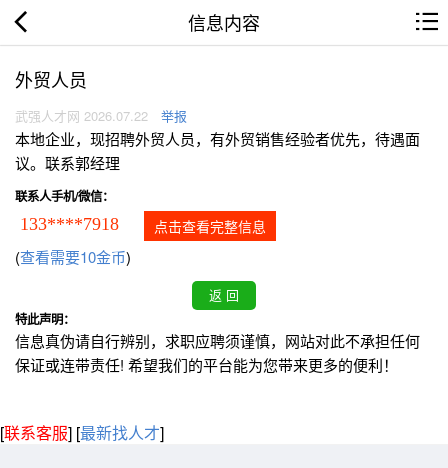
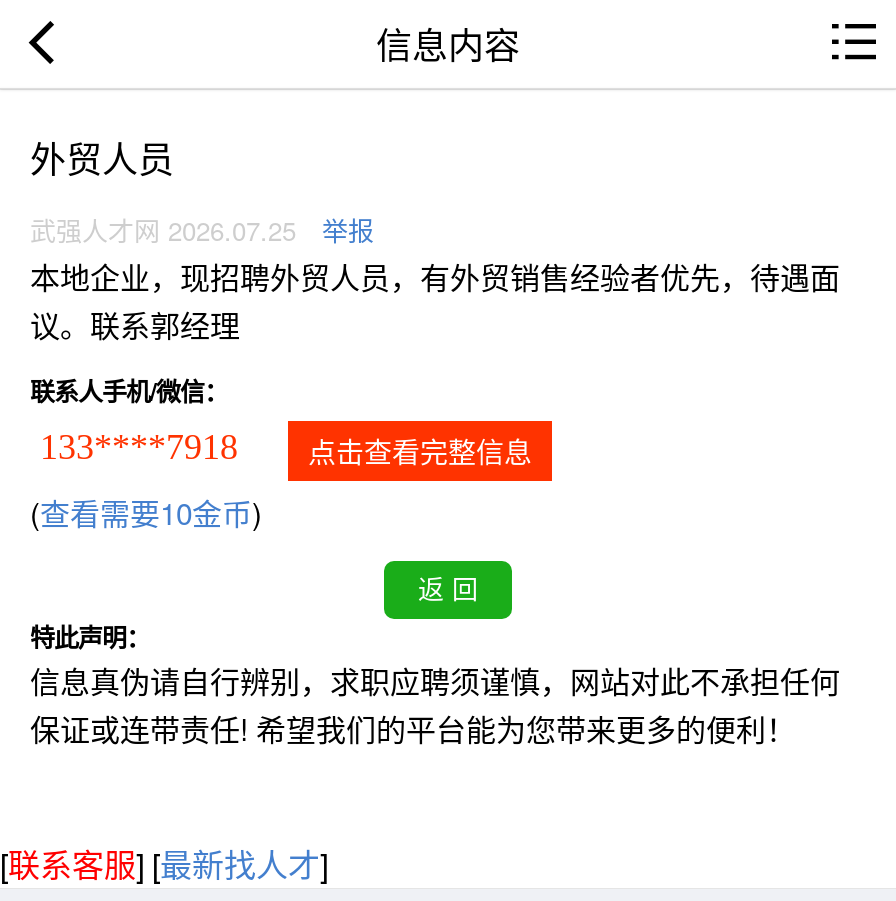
- 武强人才网 2026.07.22 举报
+ 武强人才网 2026.07.25 举报
